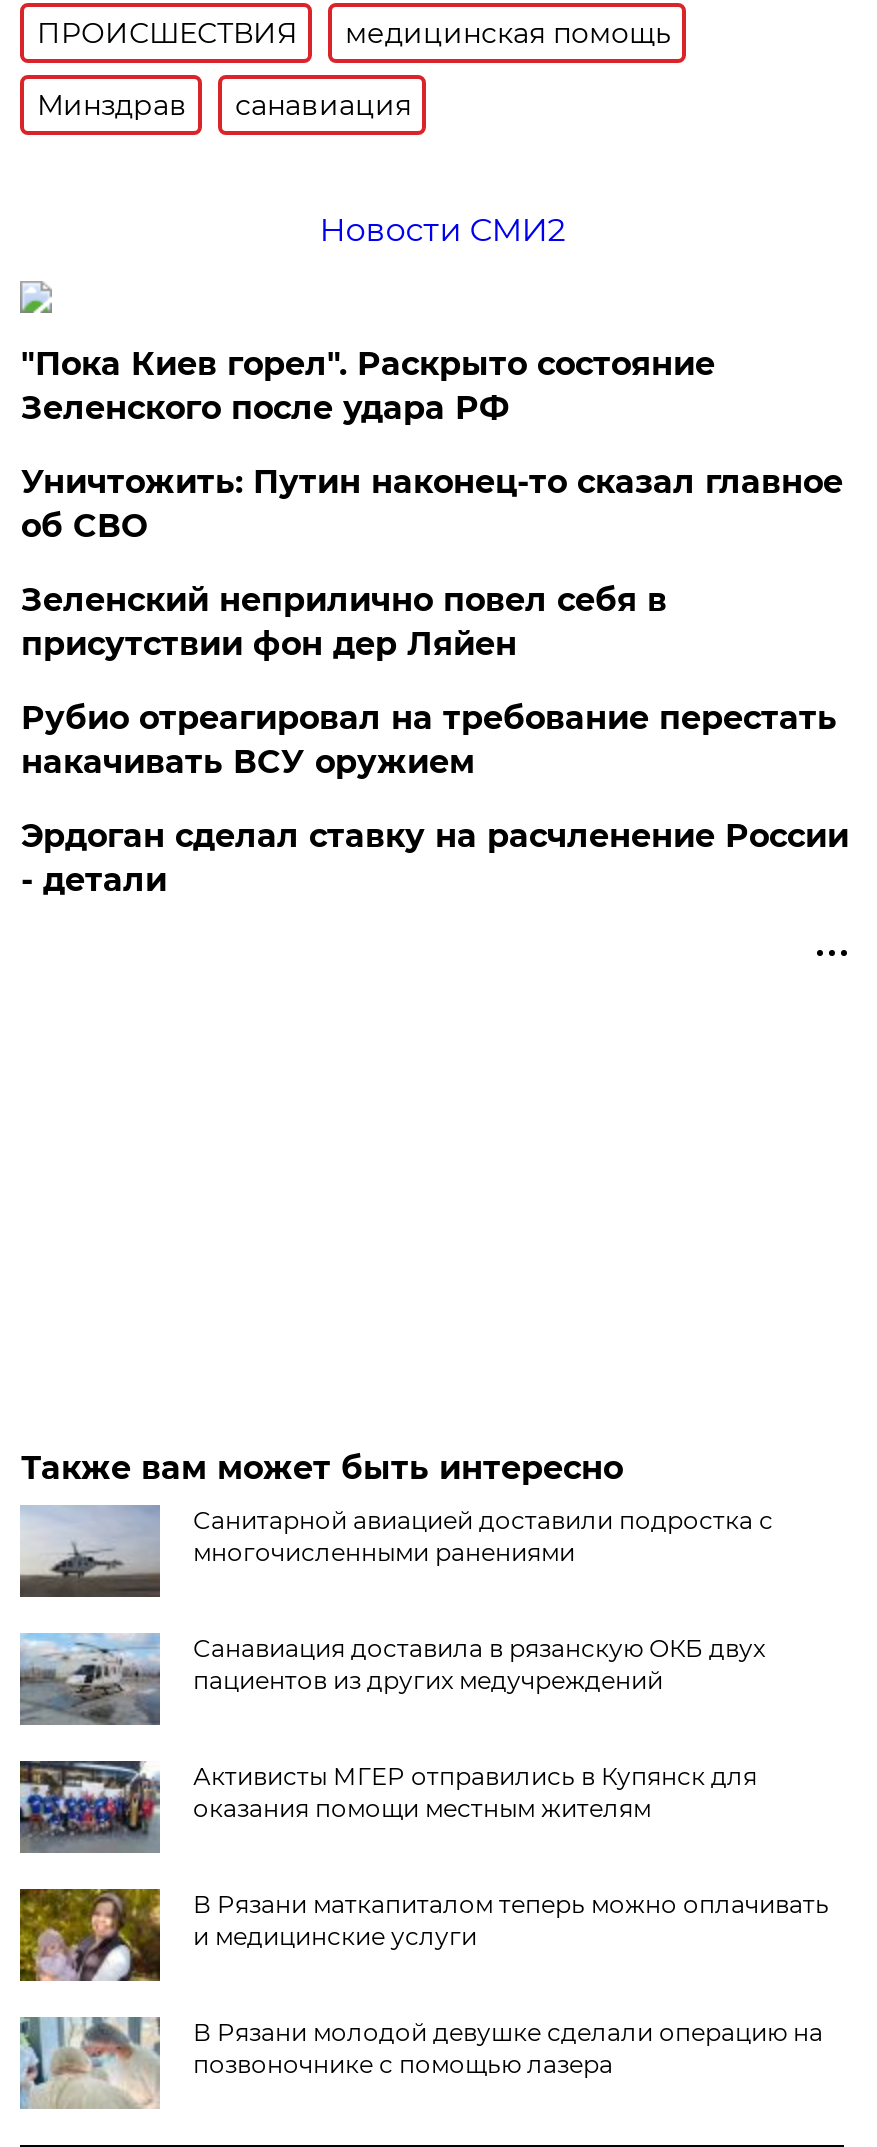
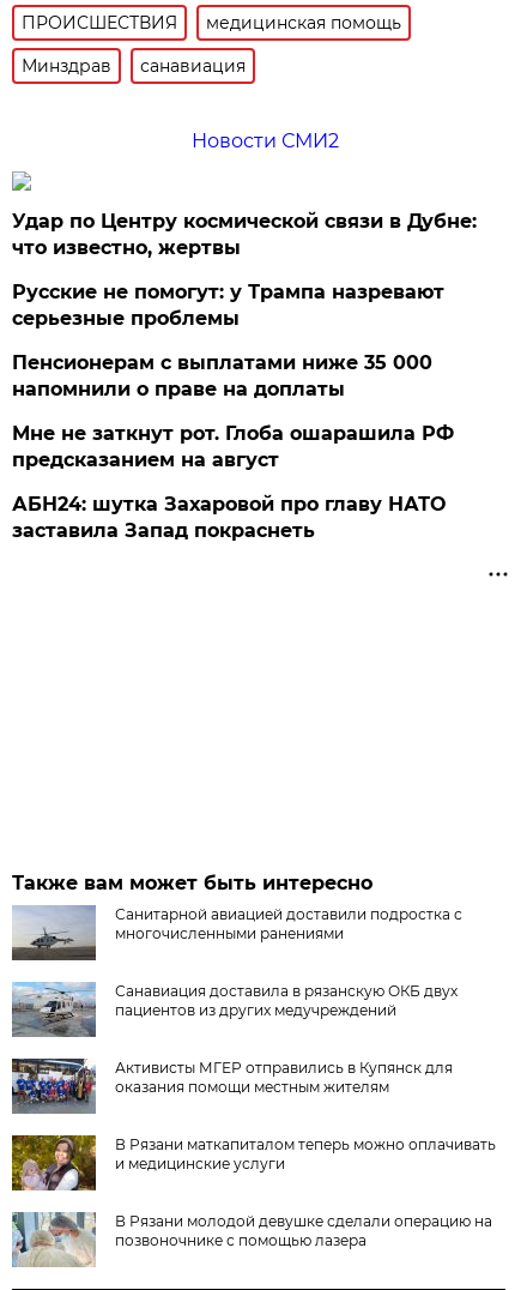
- "Пока Киев горел". Раскрыто состояние
- Зеленского после удара РФ
+ Удар по Центру космической связи в Дубне:
+ что известно, жертвы

- Уничтожить: Путин наконец-то сказал главное
- об СВО
+ Русские не помогут: у Трампа назревают
+ серьезные проблемы

- Зеленский неприлично повел cебя в
- присутствии фон дер Ляйен
+ Пенсионерам с выплатами ниже 35 000
+ напомнили о праве на доплаты

- Рубио отреагировал на требование перестать
- накачивать ВСУ оружием
+ Мне не заткнут рот. Глоба ошарашила РФ
+ предсказанием на август

- Эрдоган сделал ставку на расчленение России
- - детали
+ АБН24: шутка Захаровой про главу НАТО
+ заставила Запад покраснеть
